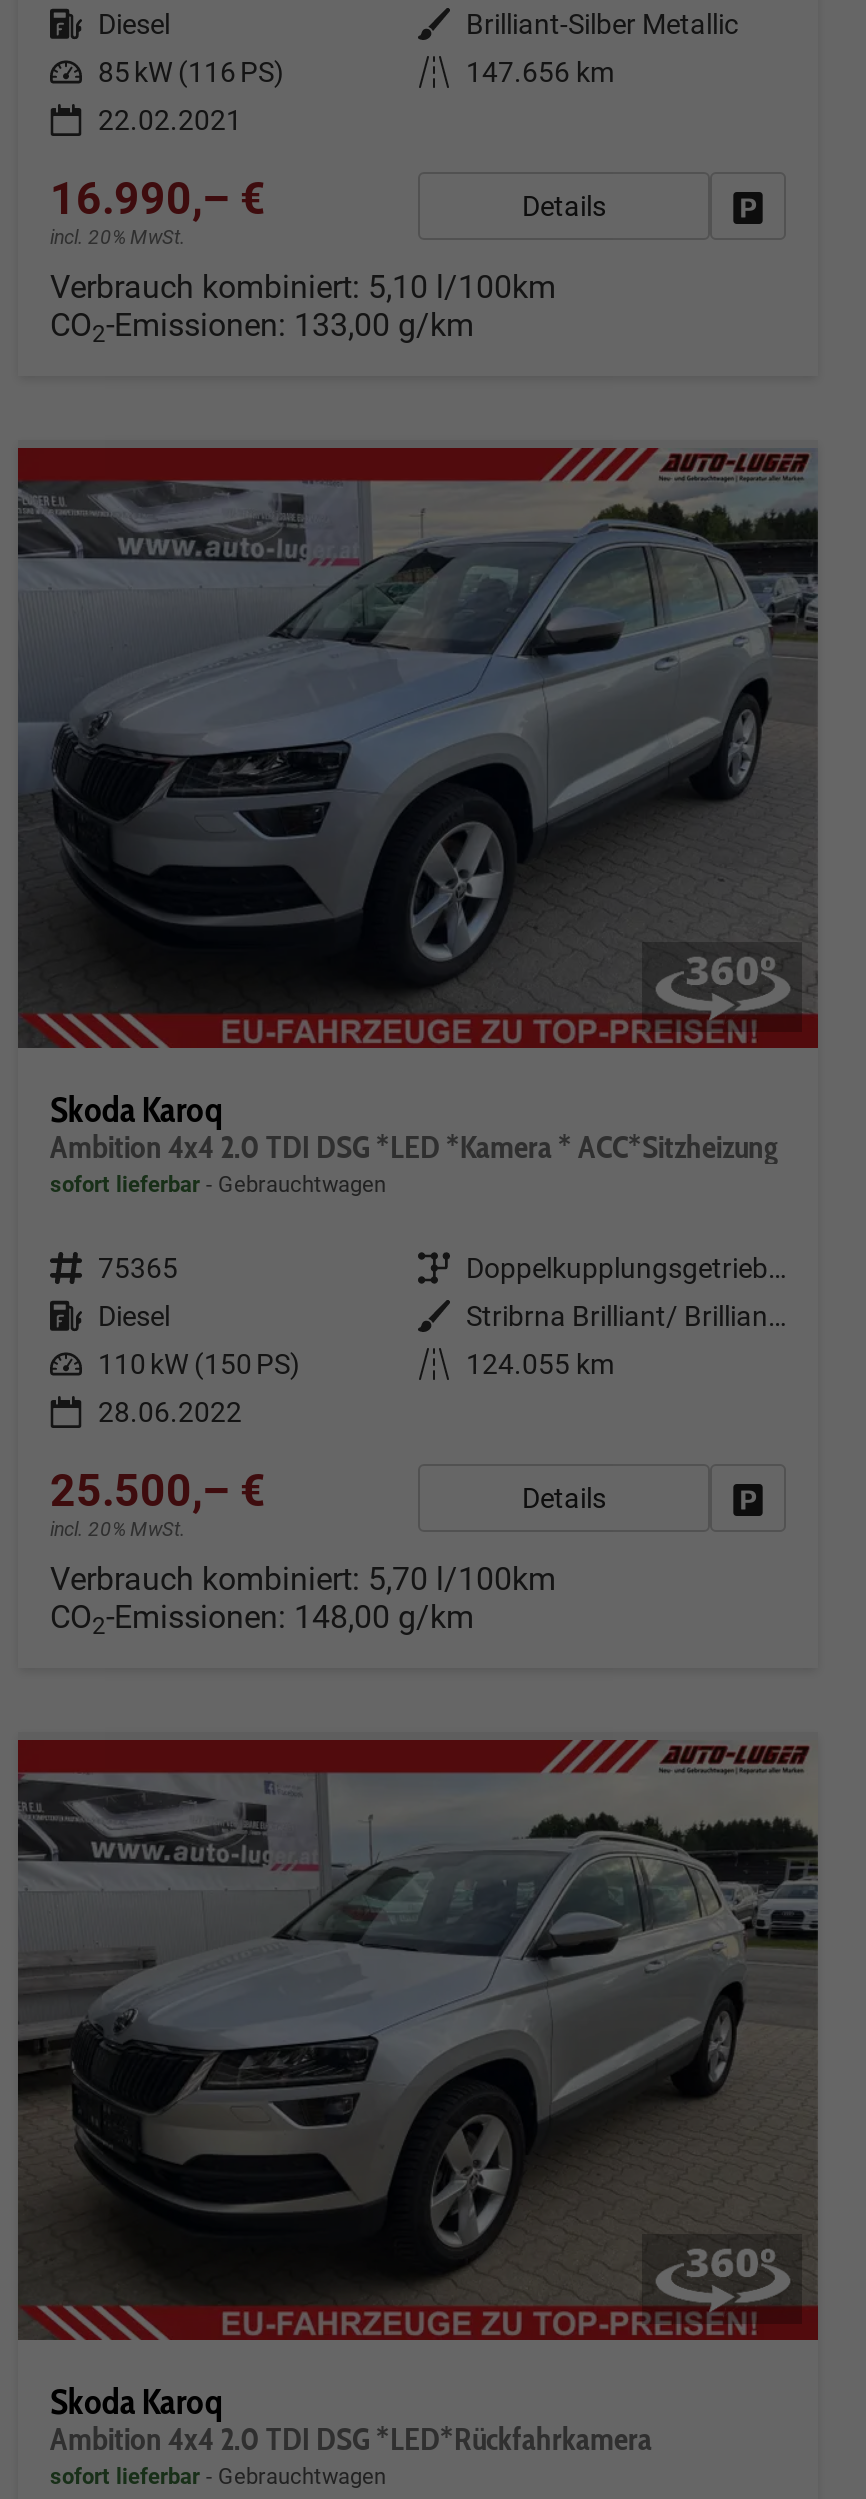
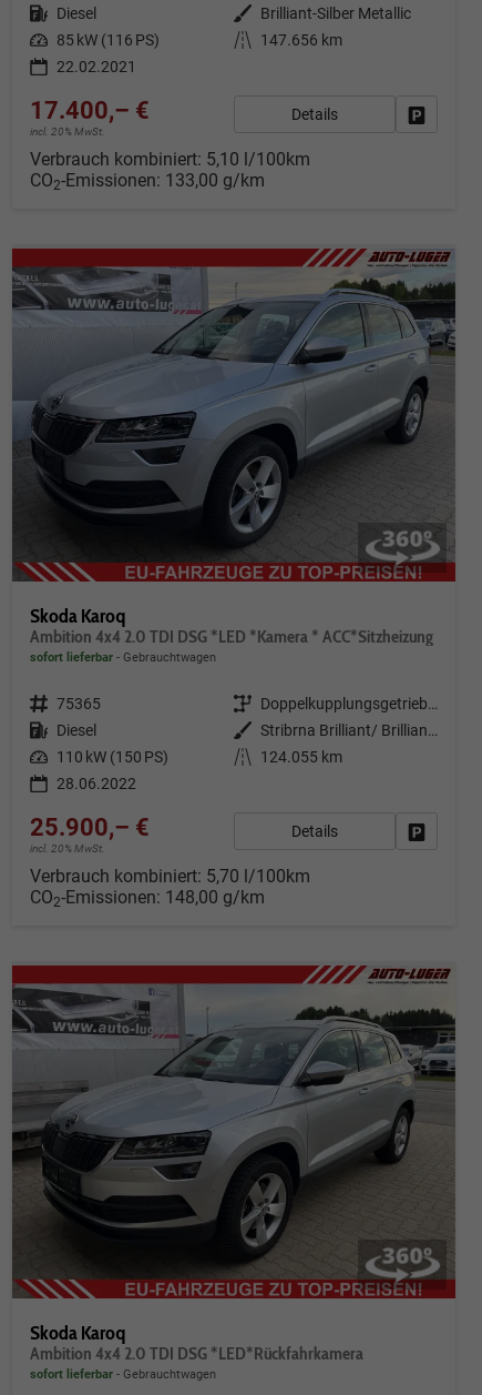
- 16.990,– €
+ 17.400,– €

- 25.500,– €
+ 25.900,– €
